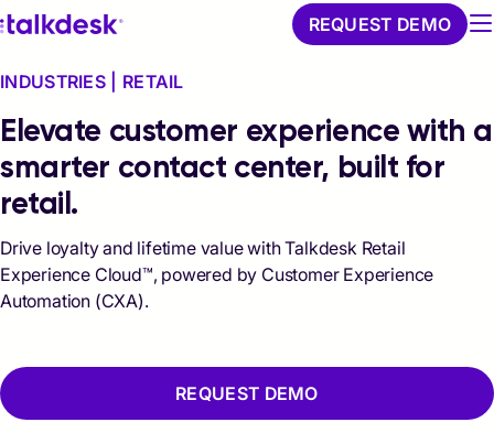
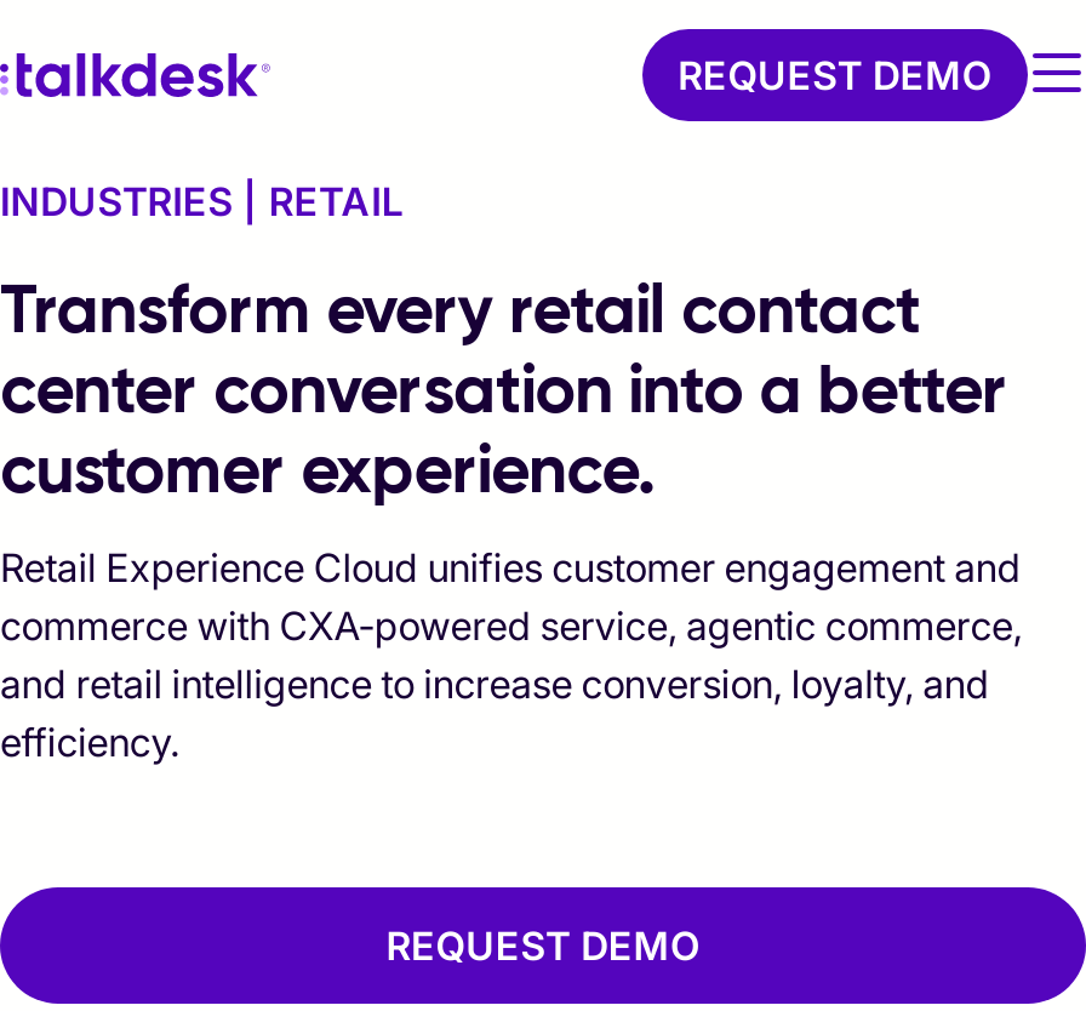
- Elevate customer experience with a
- smarter contact center, built for
- retail.
- Drive loyalty and lifetime value with Talkdesk Retail
- Experience Cloud™, powered by Customer Experience
- Automation (CXA).
+ Transform every retail contact
+ center conversation into a better
+ customer experience.
+ Retail Experience Cloud unifies customer engagement and
+ commerce with CXA-powered service, agentic commerce,
+ and retail intelligence to increase conversion, loyalty, and
+ efficiency.
